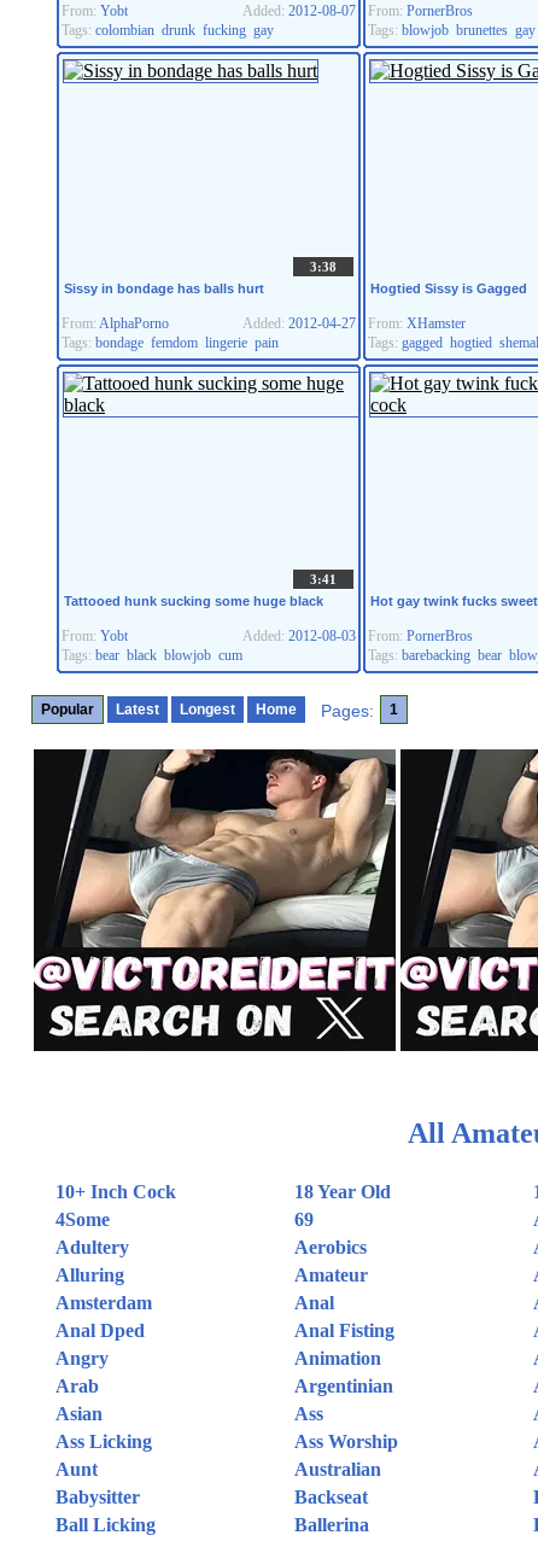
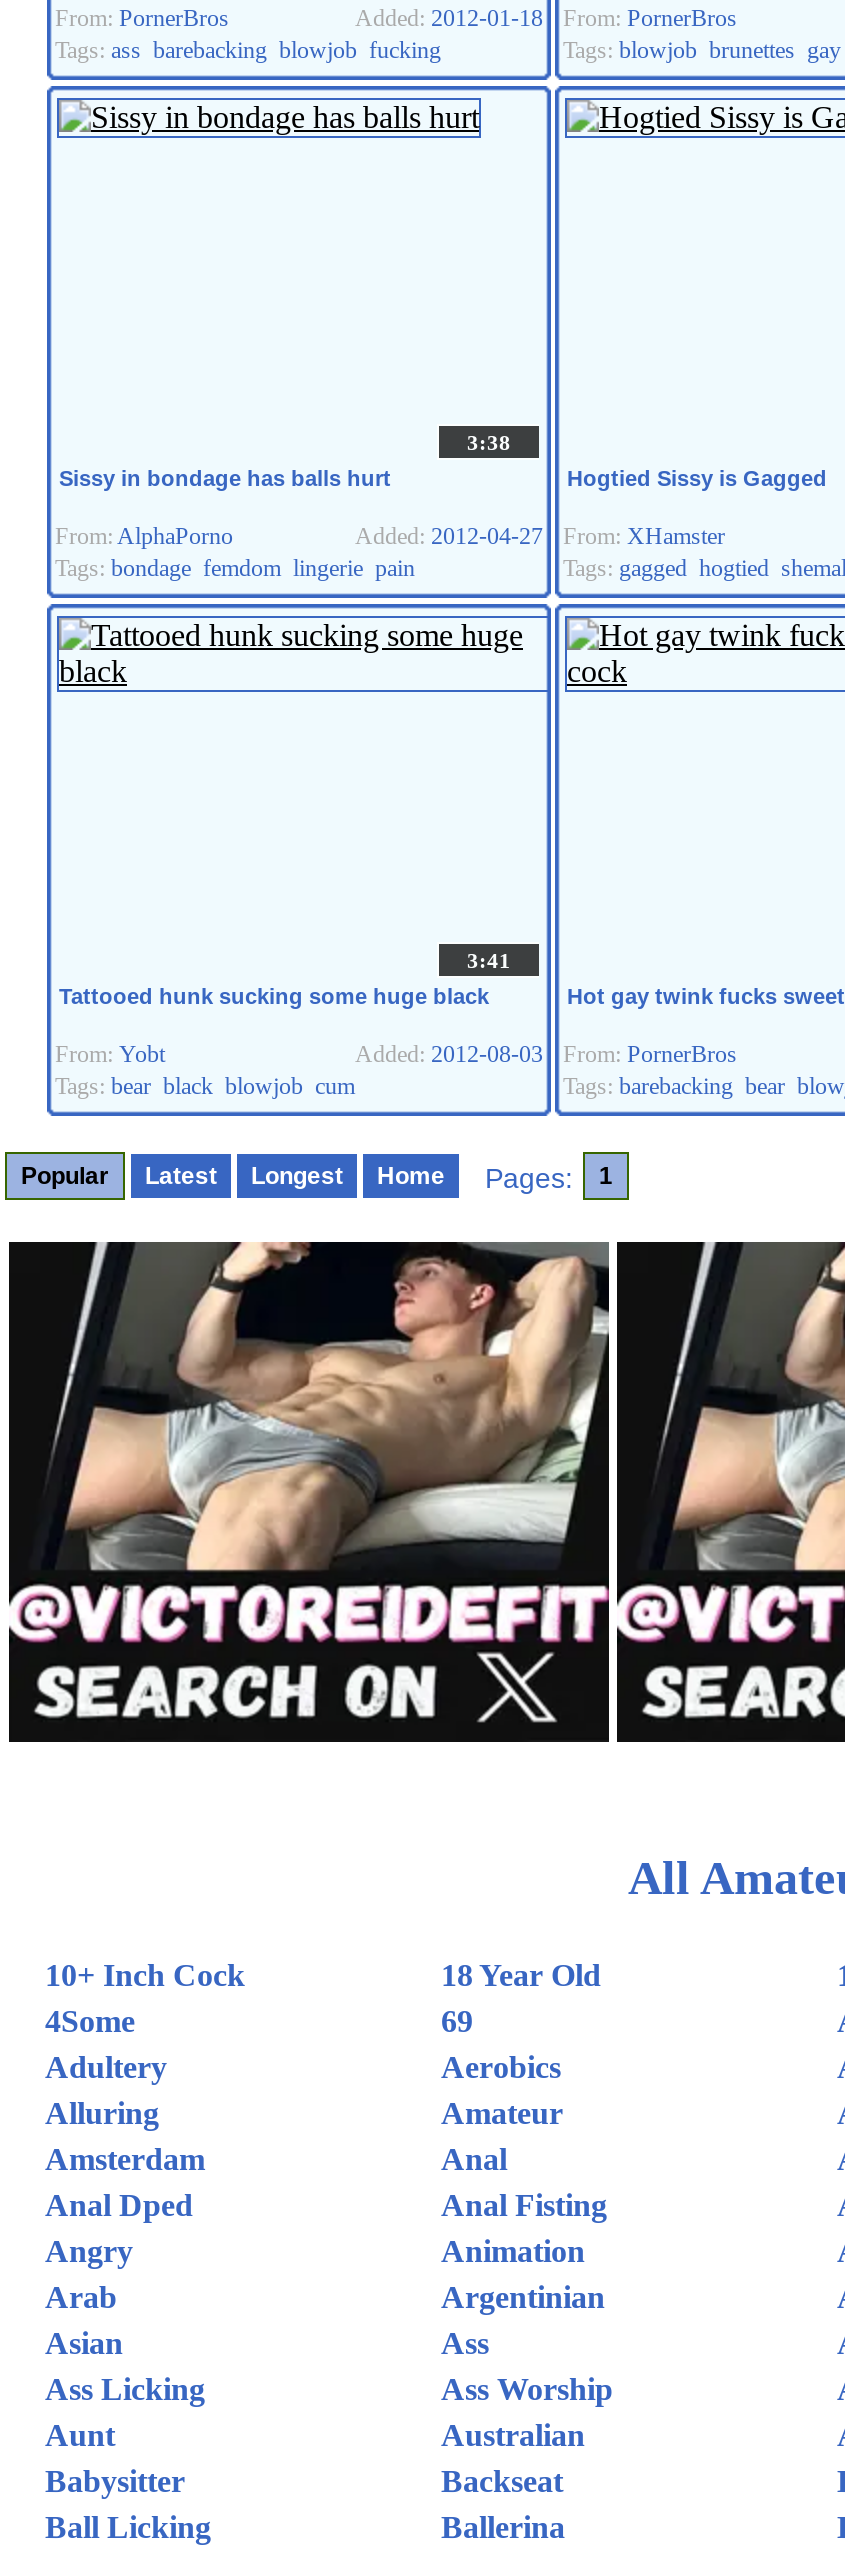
- From: Yobt
- Added: 2012-08-07
- Tags: colombian drunk fucking gay
+ From: PornerBros
+ Added: 2012-01-18
+ Tags: ass barebacking blowjob fucking
